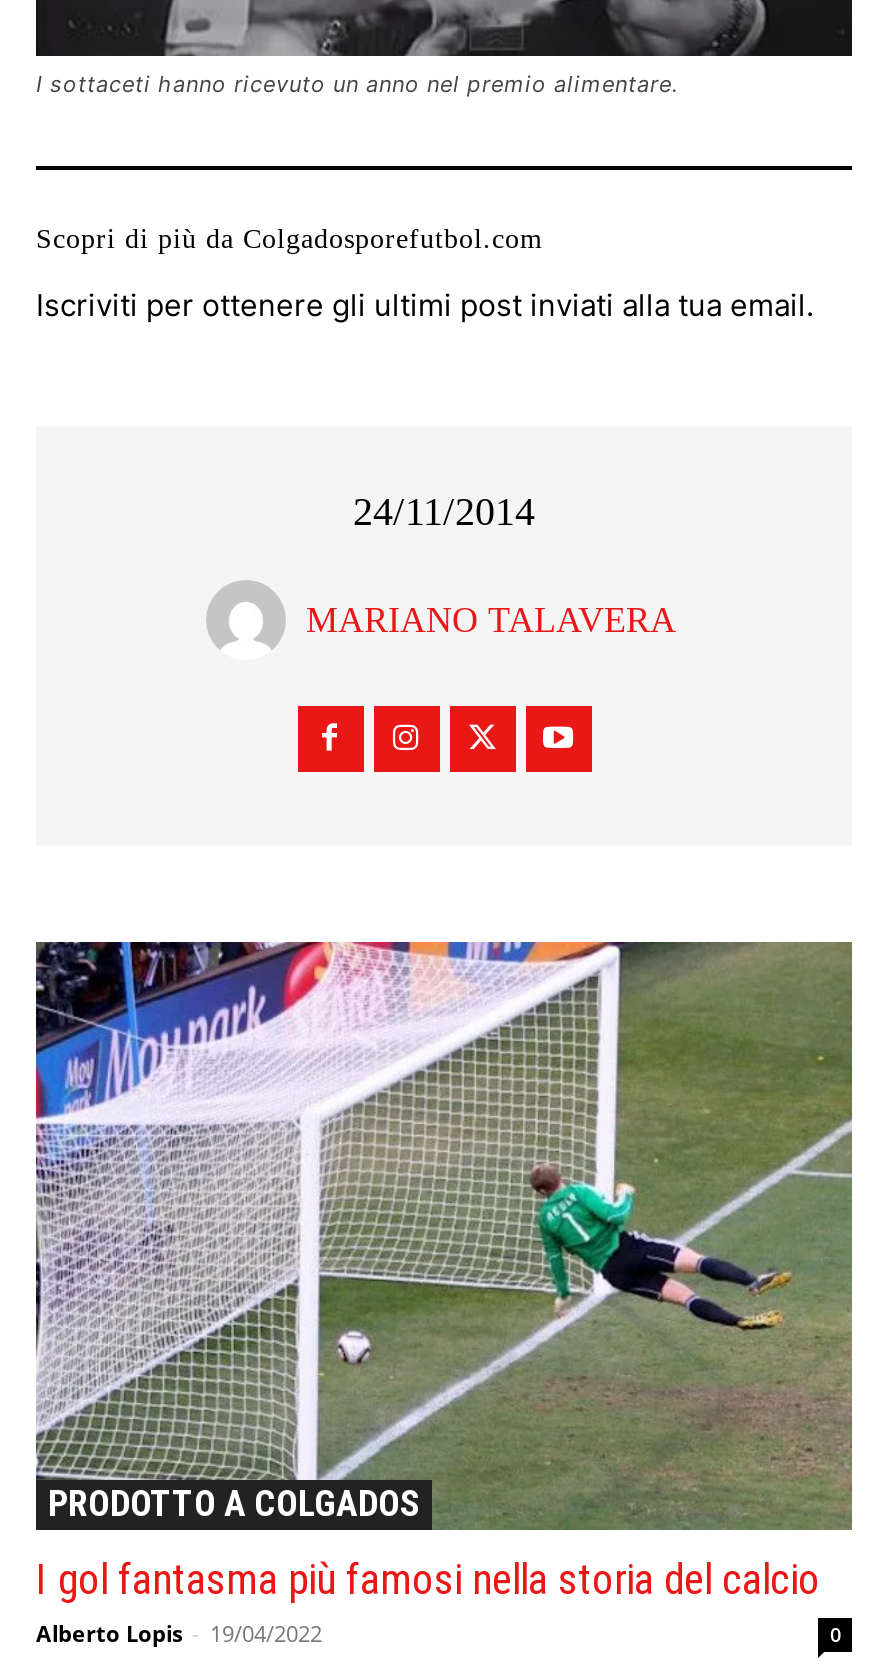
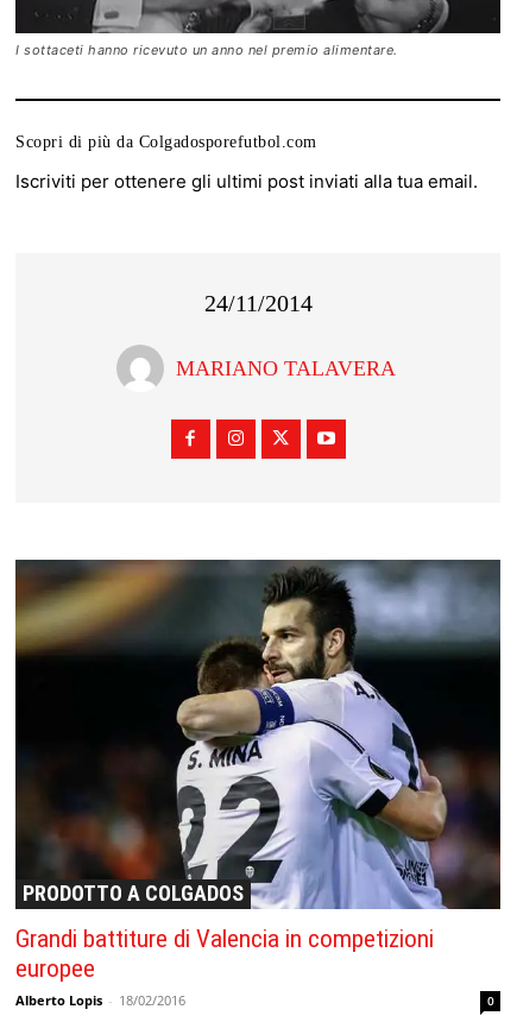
- [image]
- I gol fantasma più famosi nella storia del calcio
- Alberto Lopis - 19/04/2022
+ [image]
+ Grandi battiture di Valencia in competizioni
+ europee
+ Alberto Lopis - 18/02/2016
